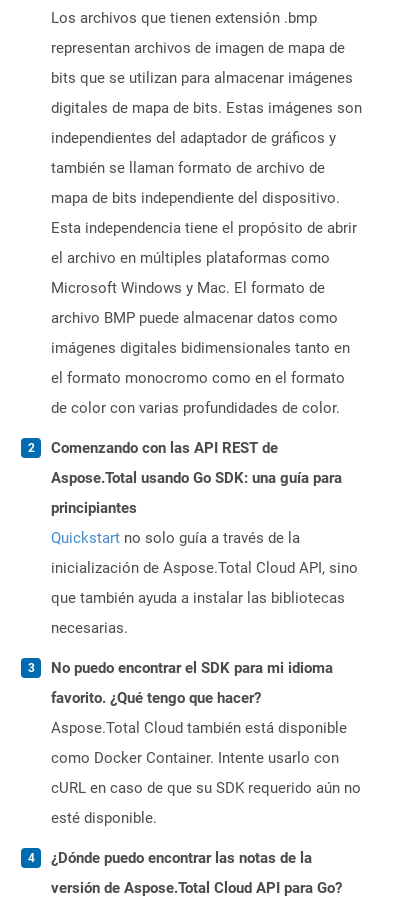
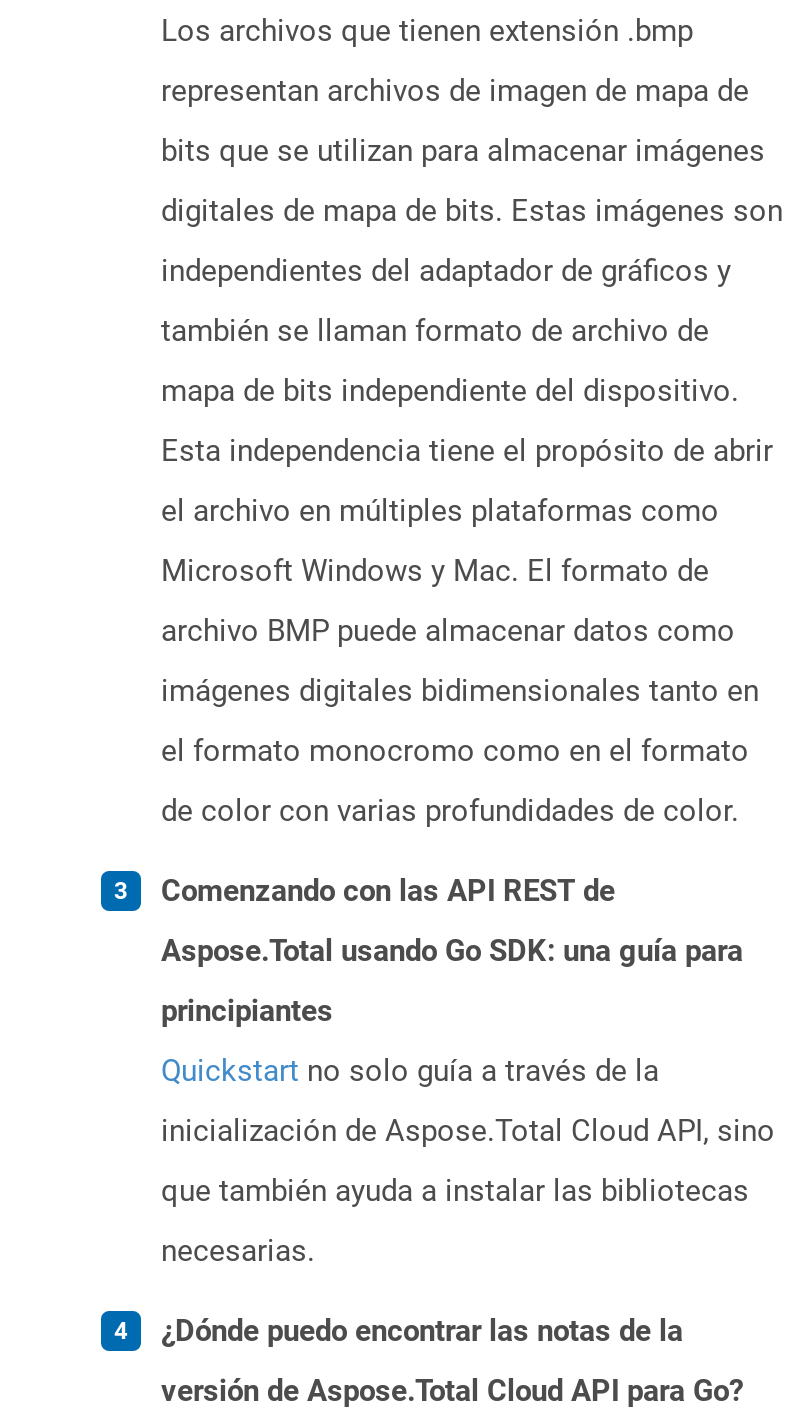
- No puedo encontrar el SDK para mi idioma
- favorito. ¿Qué tengo que hacer?
- Aspose.Total Cloud también está disponible
- como Docker Container. Intente usarlo con
- cURL en caso de que su SDK requerido aún no
- esté disponible.
